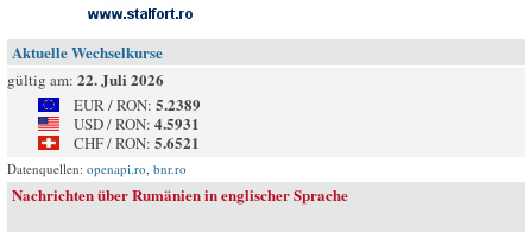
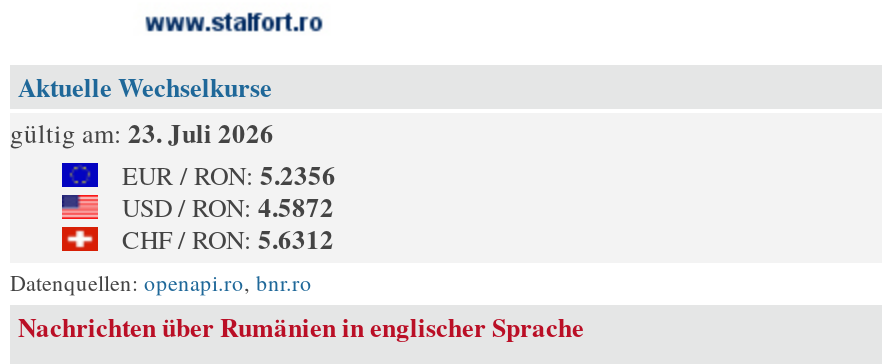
- gültig am: 22. Juli 2026
+ gültig am: 23. Juli 2026

- EUR / RON: 5.2389
+ EUR / RON: 5.2356

- USD / RON: 4.5931
+ USD / RON: 4.5872

- CHF / RON: 5.6521
+ CHF / RON: 5.6312
